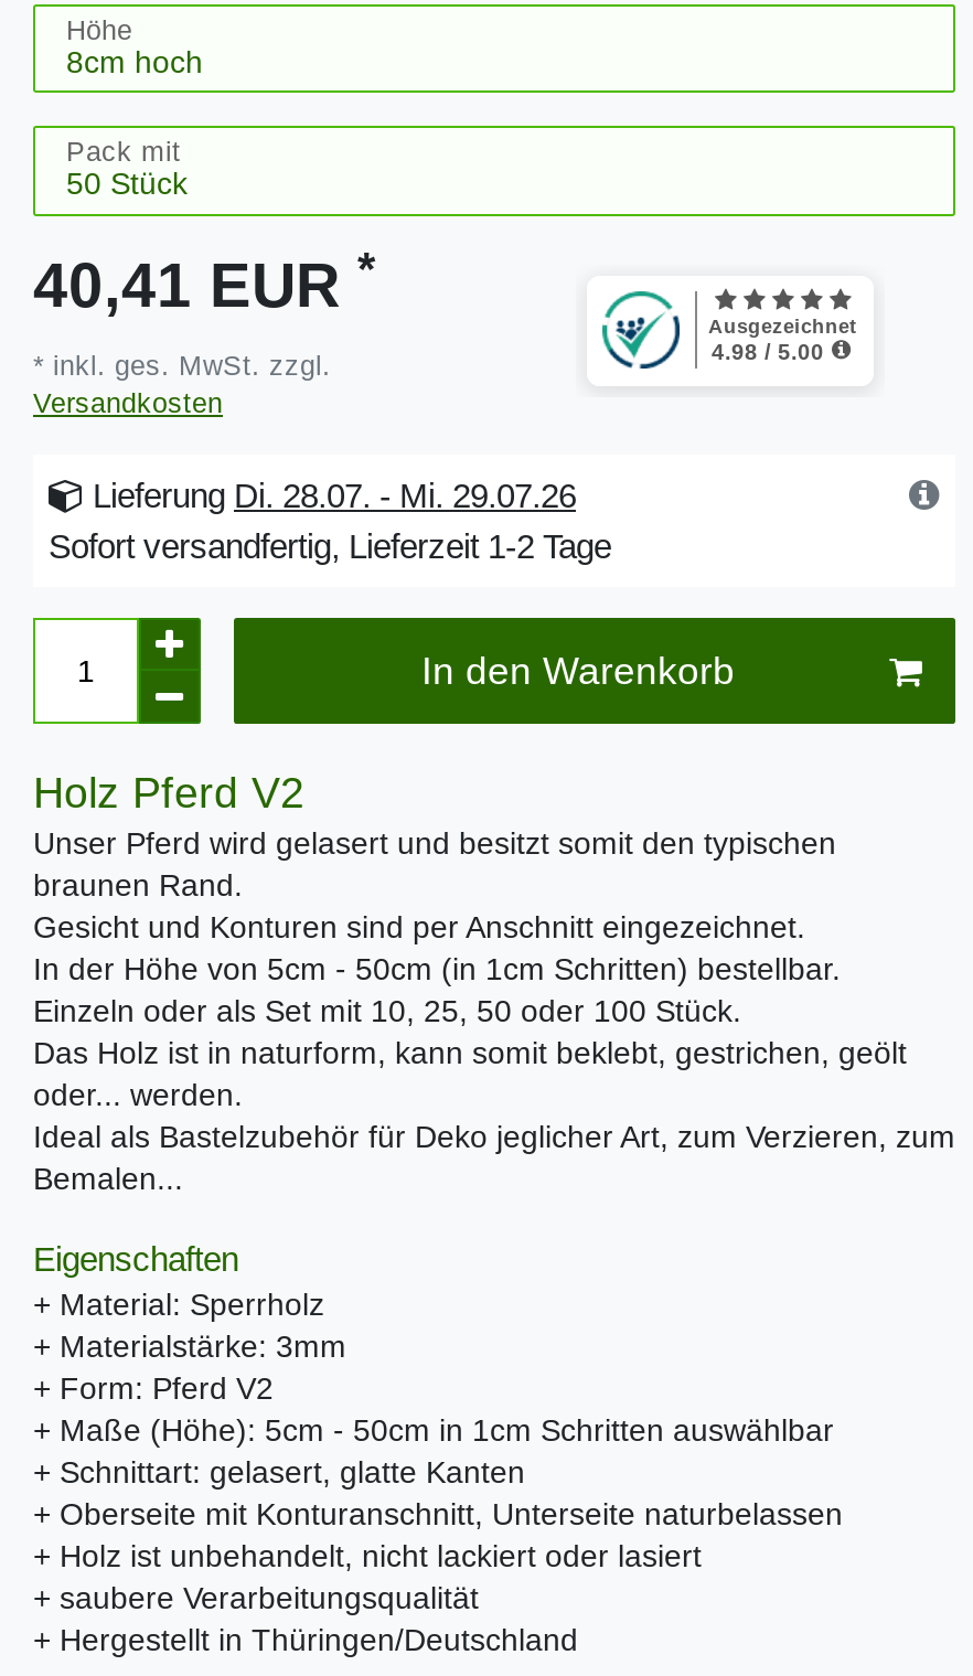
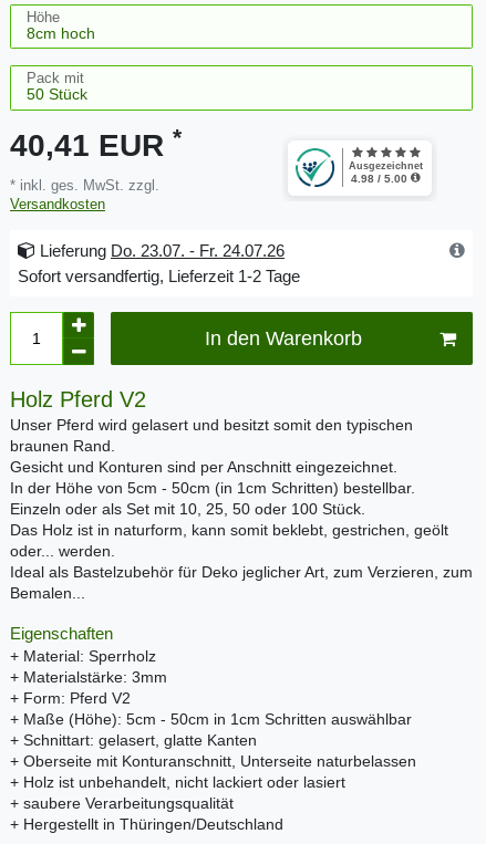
- Lieferung Di. 28.07. - Mi. 29.07.26
+ Lieferung Do. 23.07. - Fr. 24.07.26
